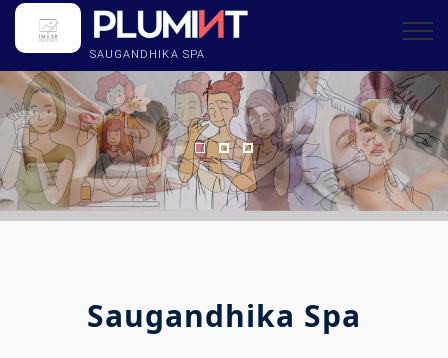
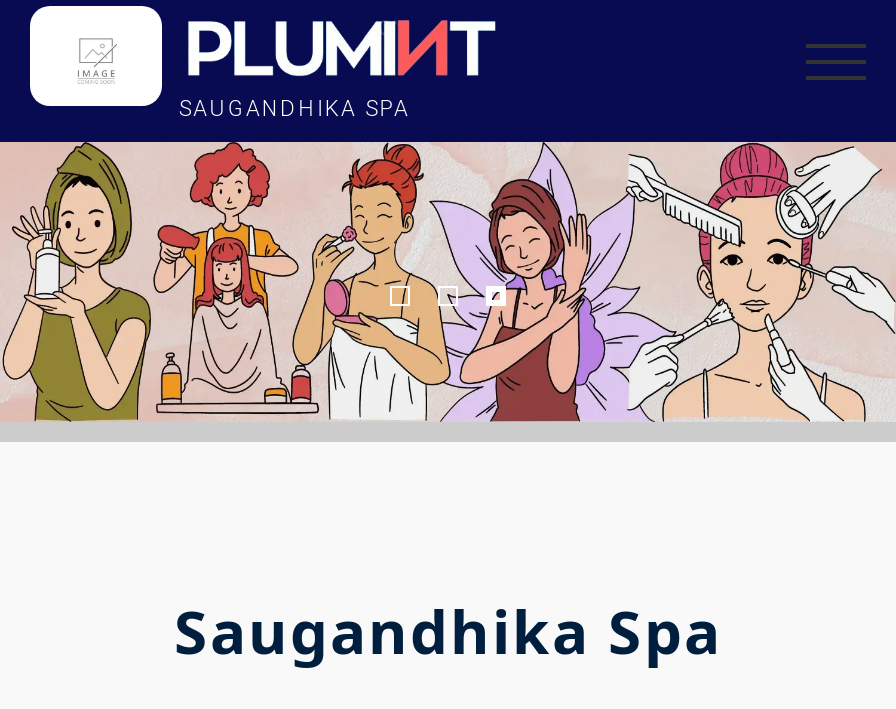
- [image]
+ [image]
